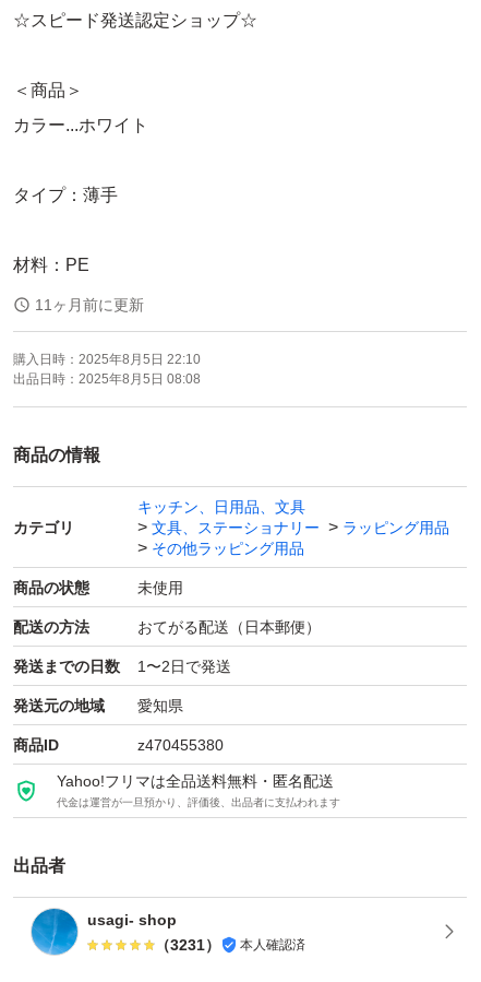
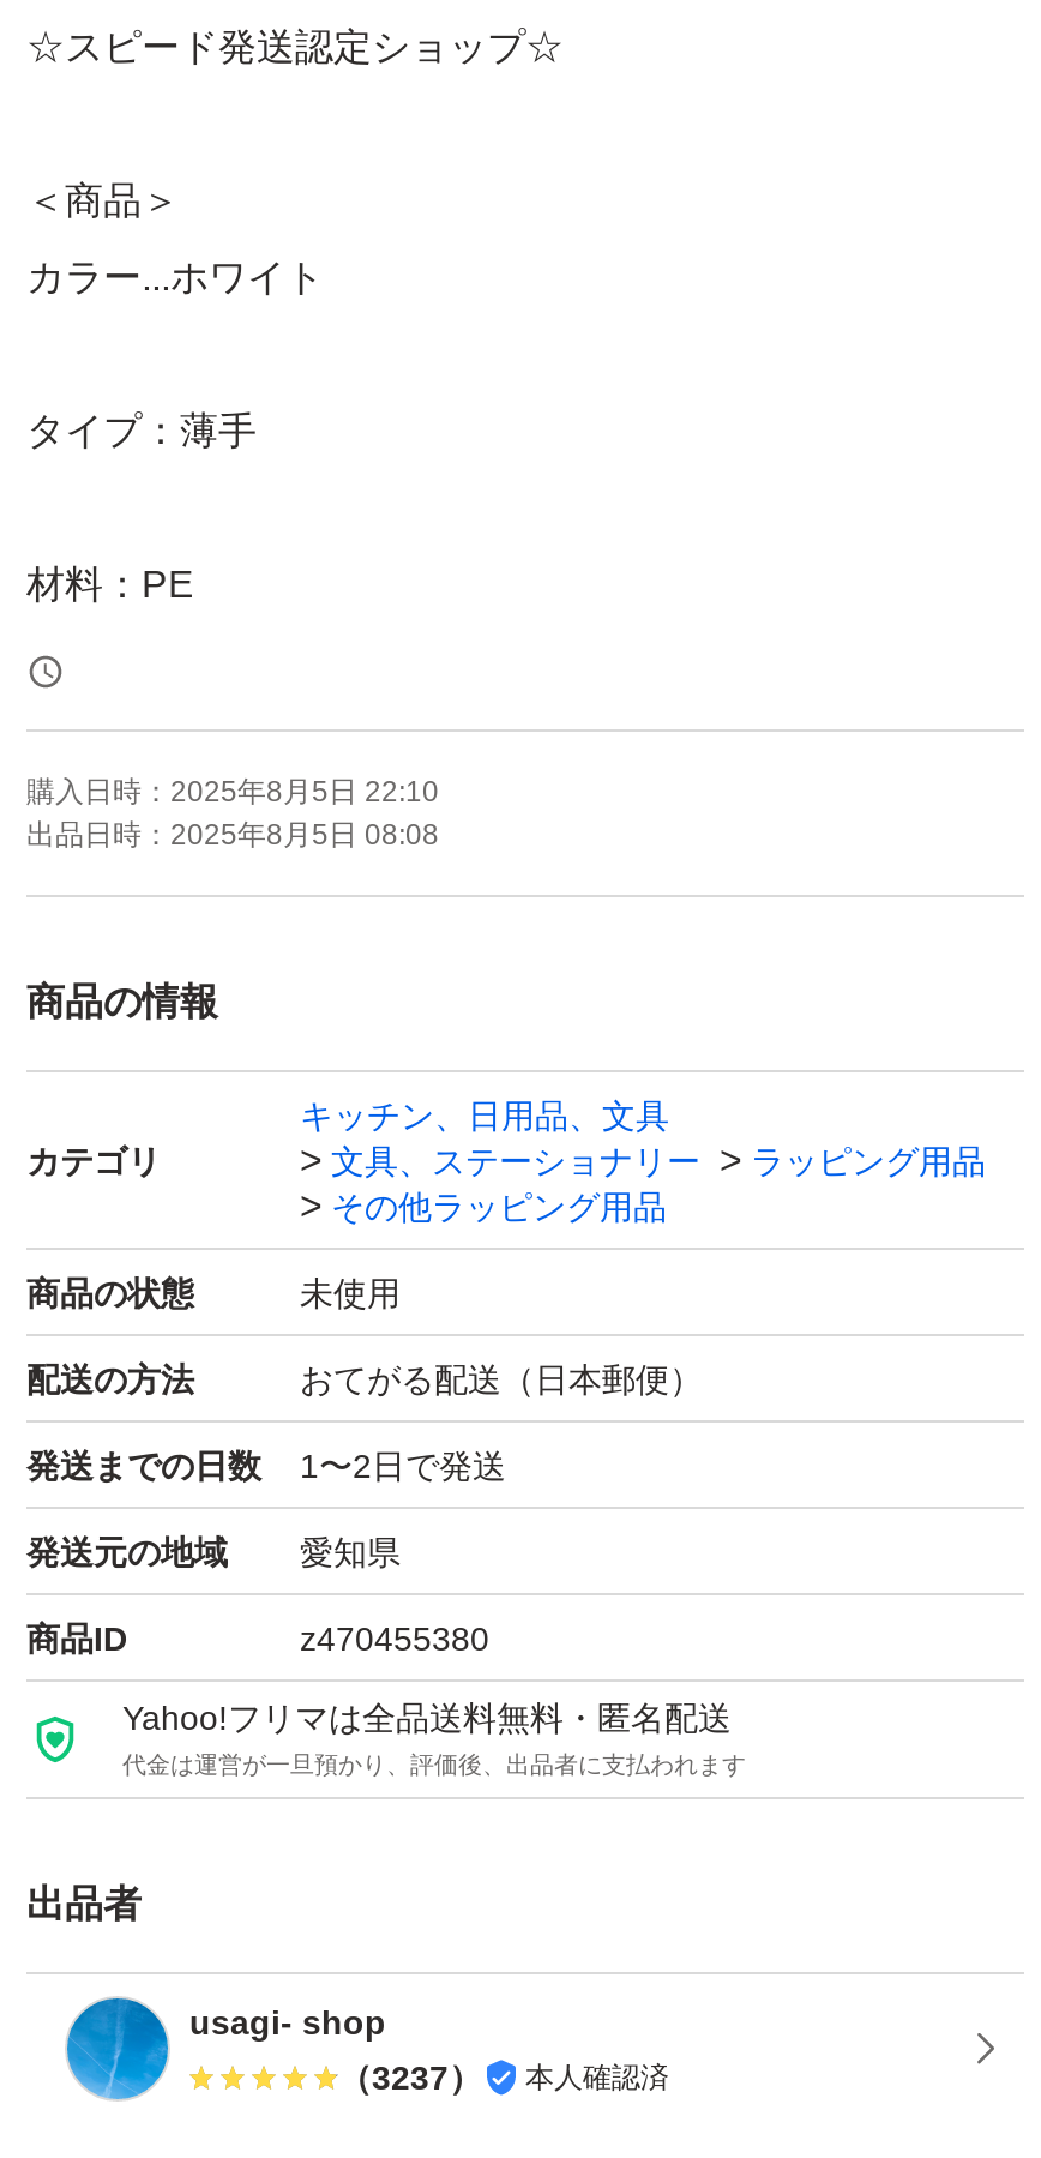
- 11ヶ月前に更新

- （3231） 本人確認済
+ （3237） 本人確認済
